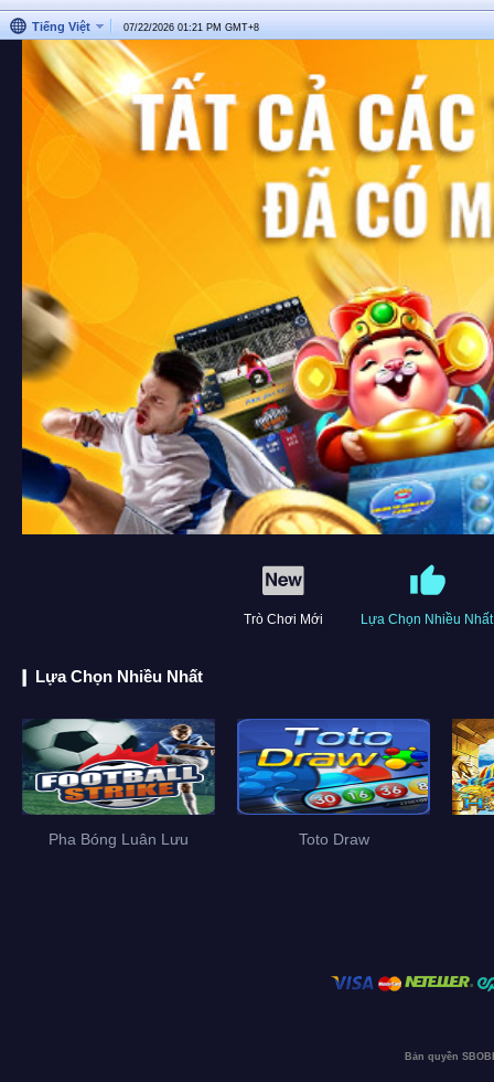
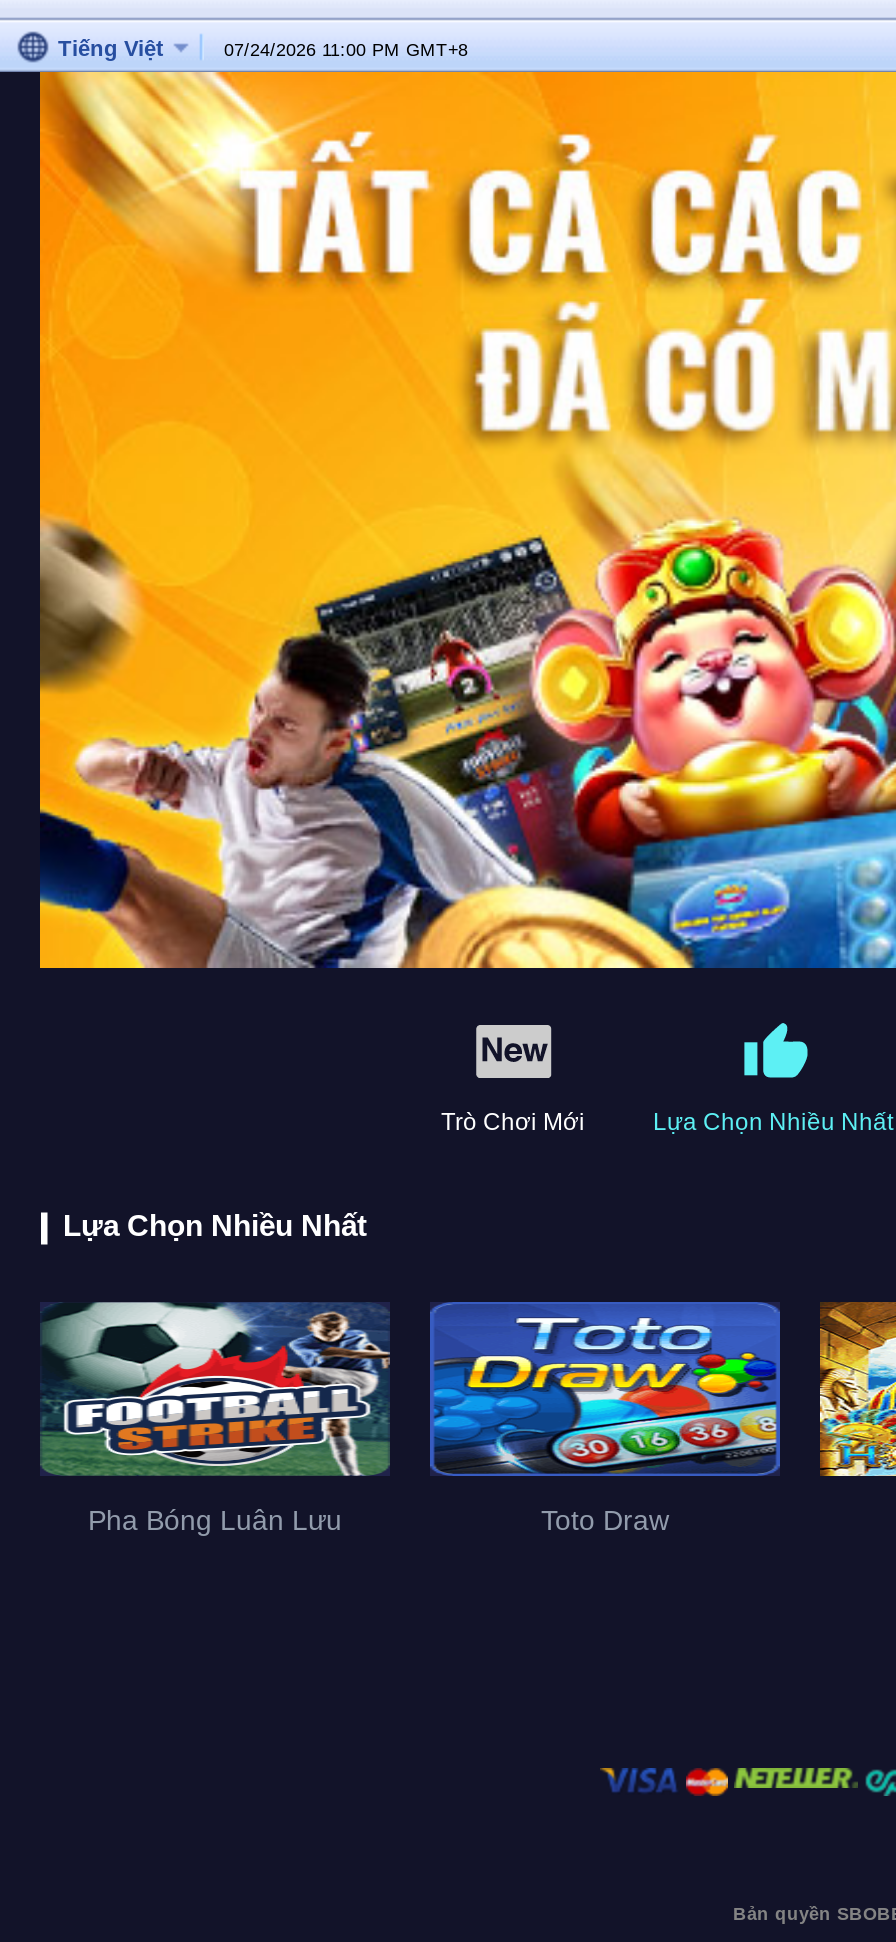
- 07/22/2026 01:21 PM GMT+8
+ 07/24/2026 11:00 PM GMT+8
